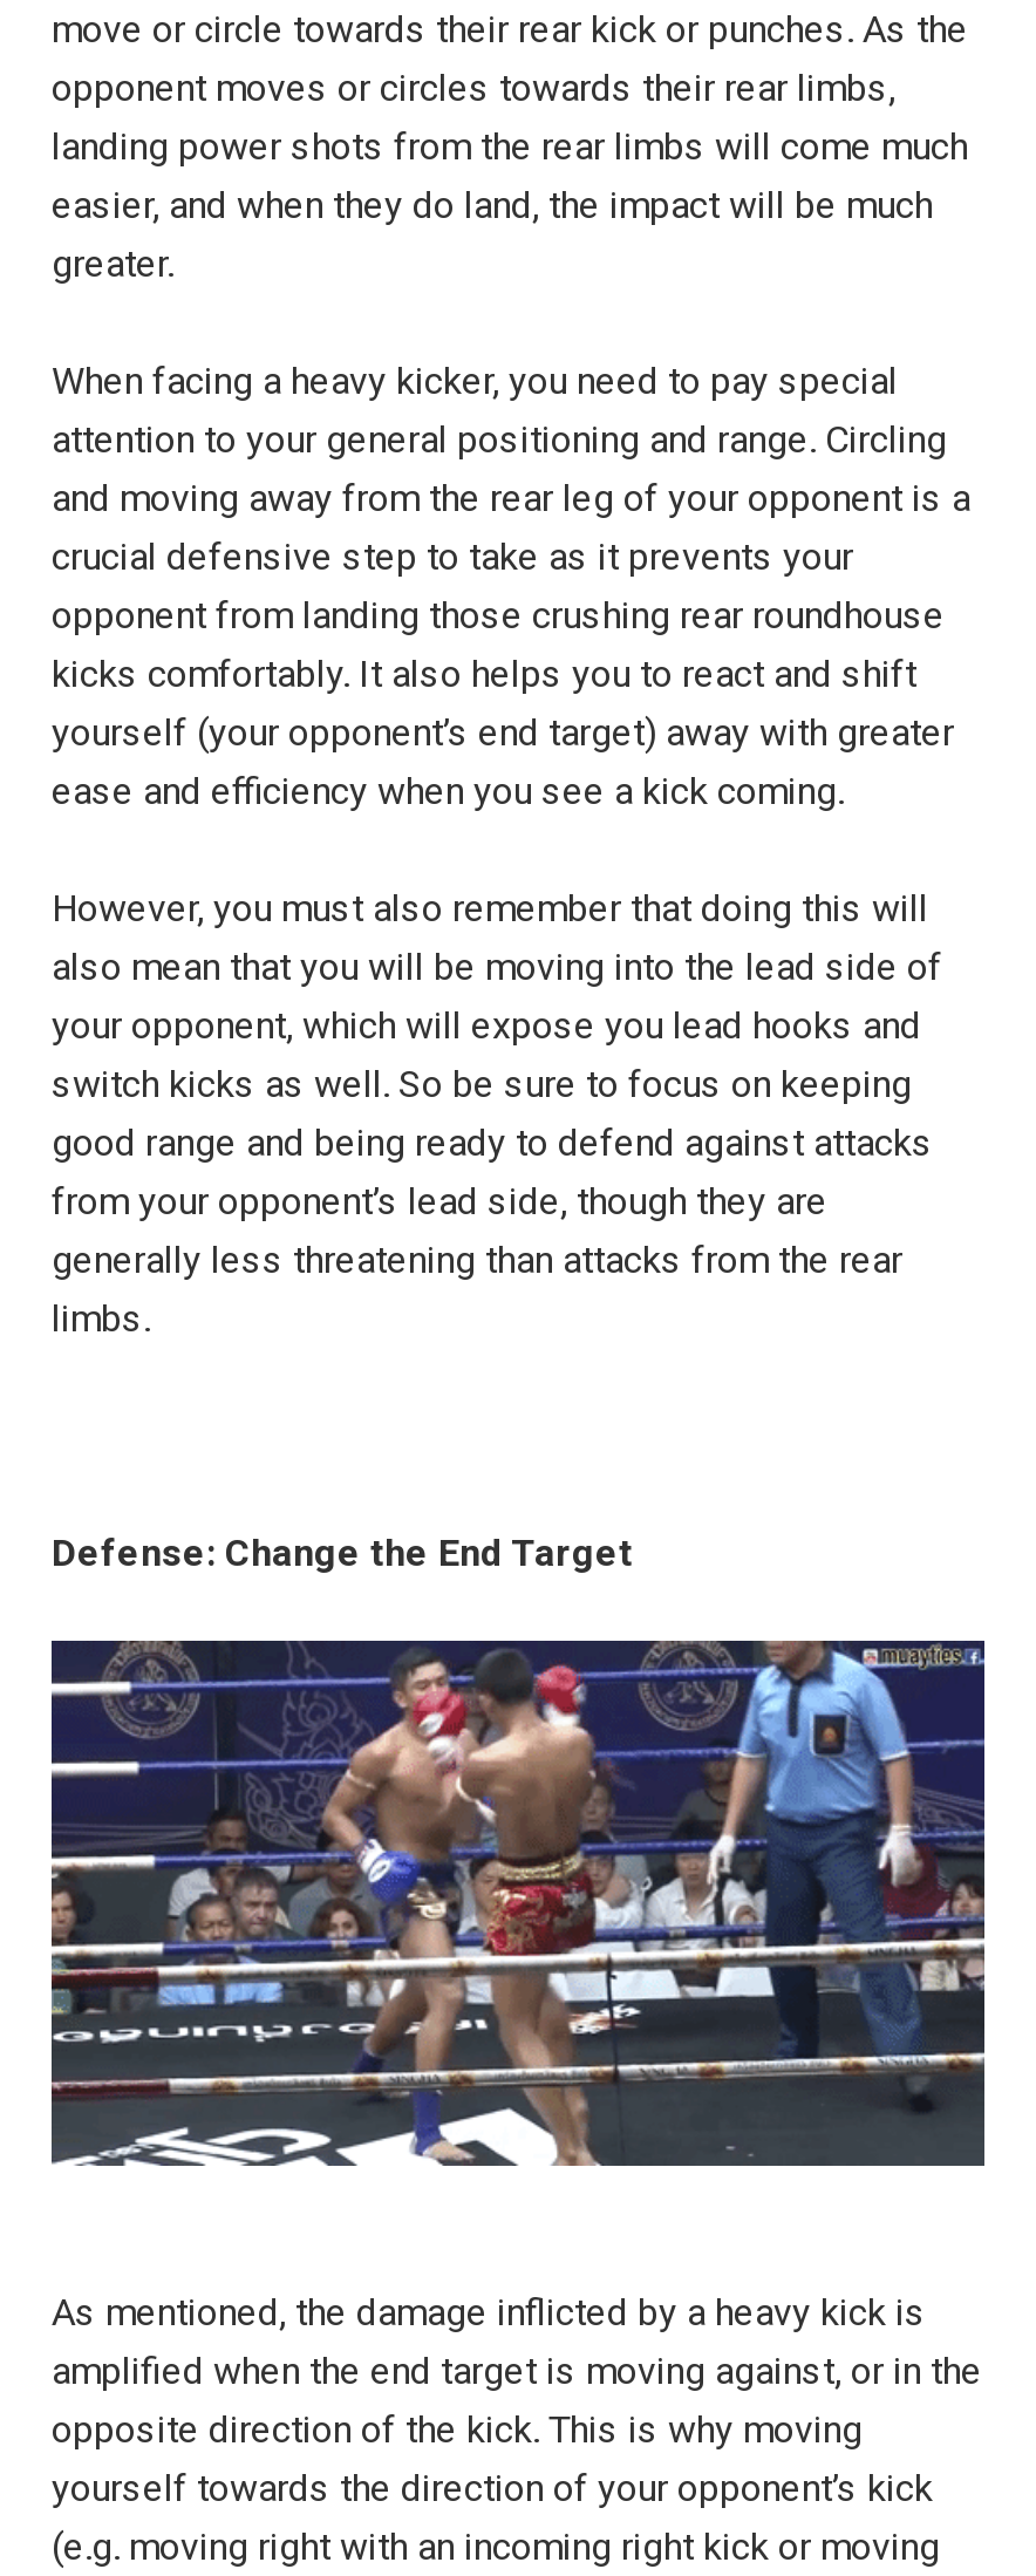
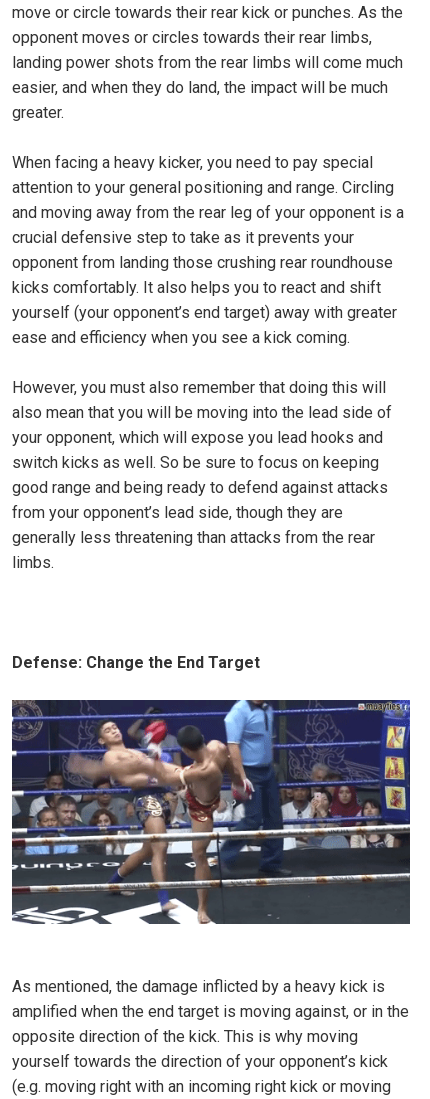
- [image]
+ [image]
